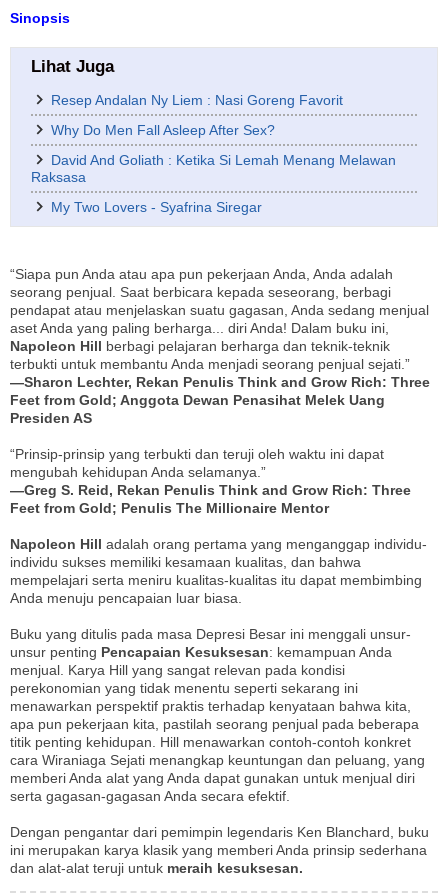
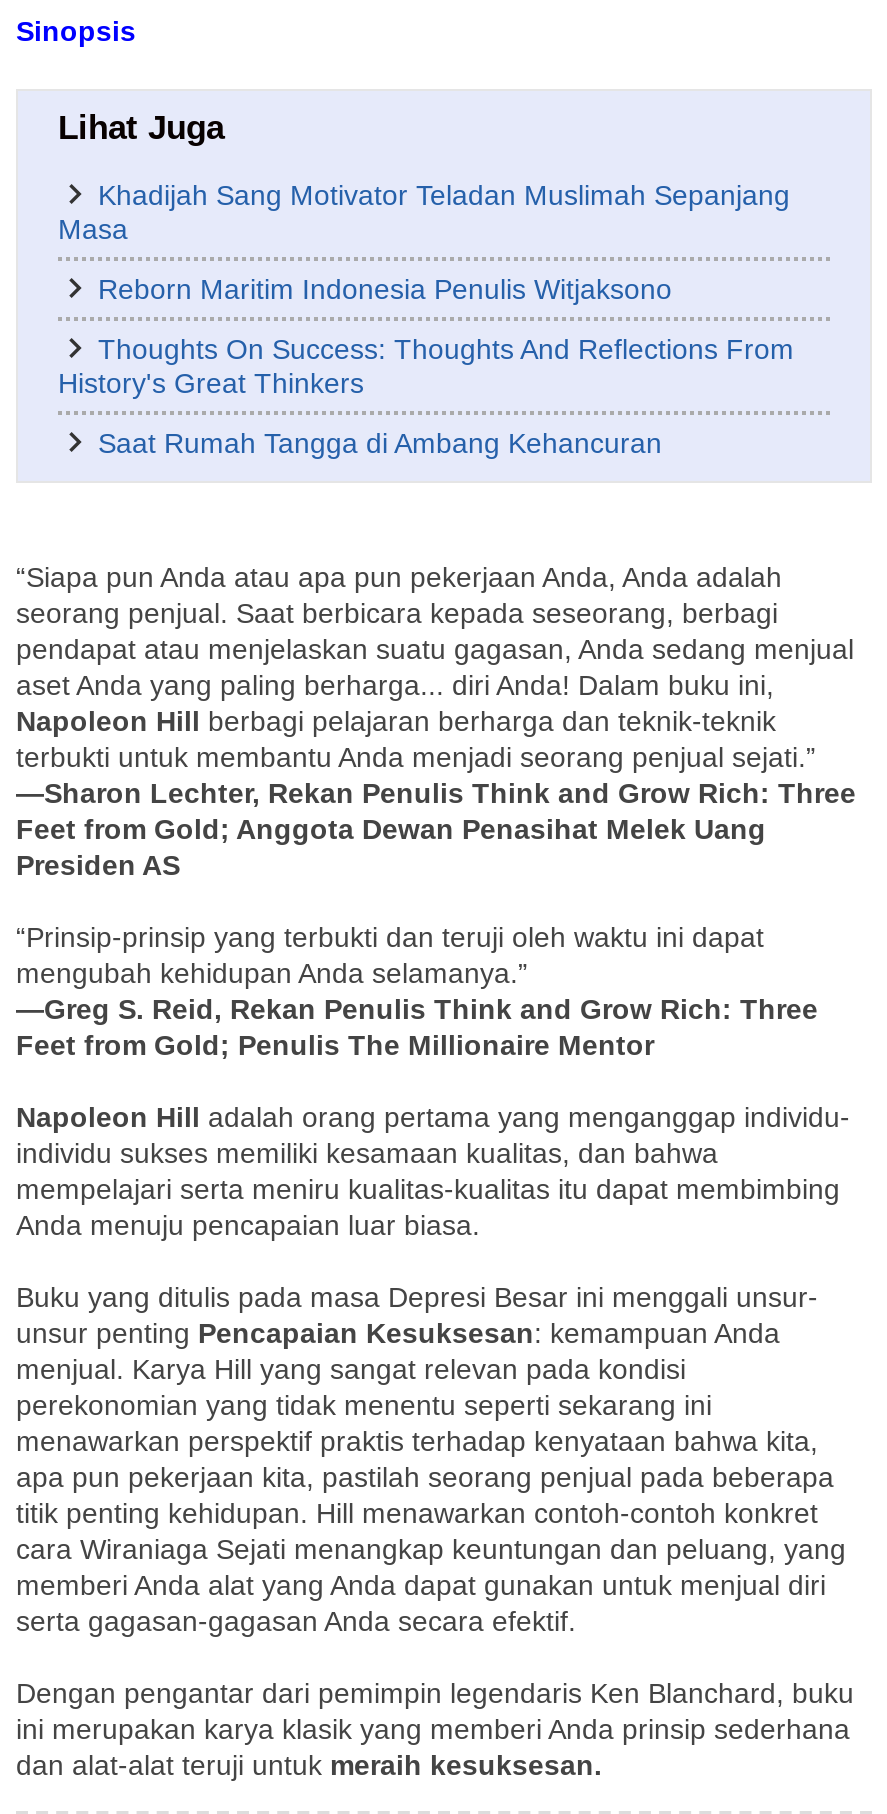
- Resep Andalan Ny Liem : Nasi Goreng Favorit
+ Khadijah Sang Motivator Teladan Muslimah Sepanjang
+ Masa

- Why Do Men Fall Asleep After Sex?
+ Reborn Maritim Indonesia Penulis Witjaksono

- David And Goliath : Ketika Si Lemah Menang Melawan
- Raksasa
+ Thoughts On Success: Thoughts And Reflections From
+ History's Great Thinkers

- My Two Lovers - Syafrina Siregar
+ Saat Rumah Tangga di Ambang Kehancuran
